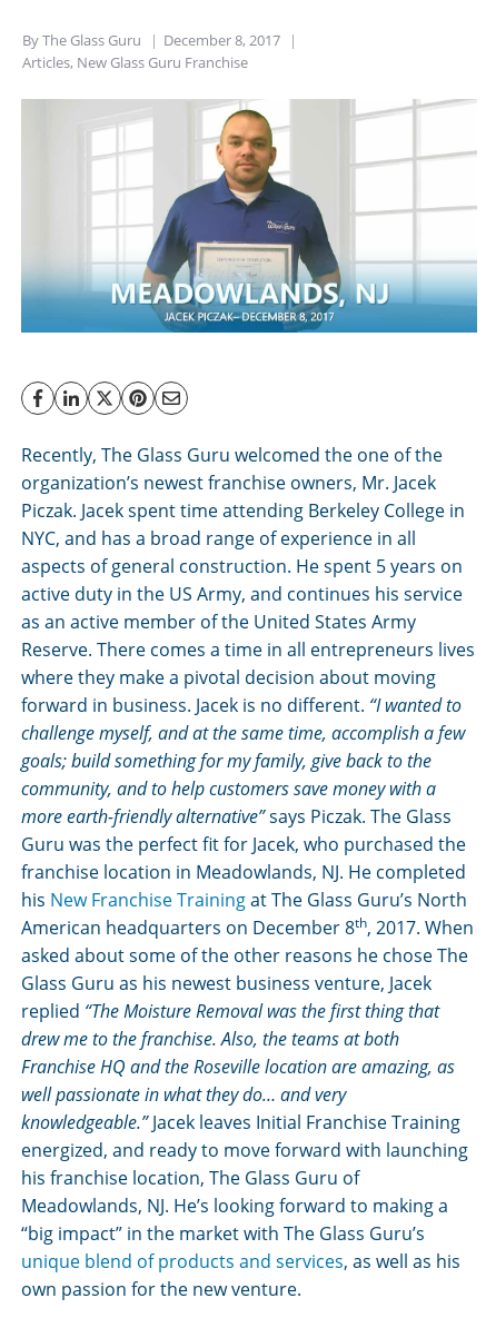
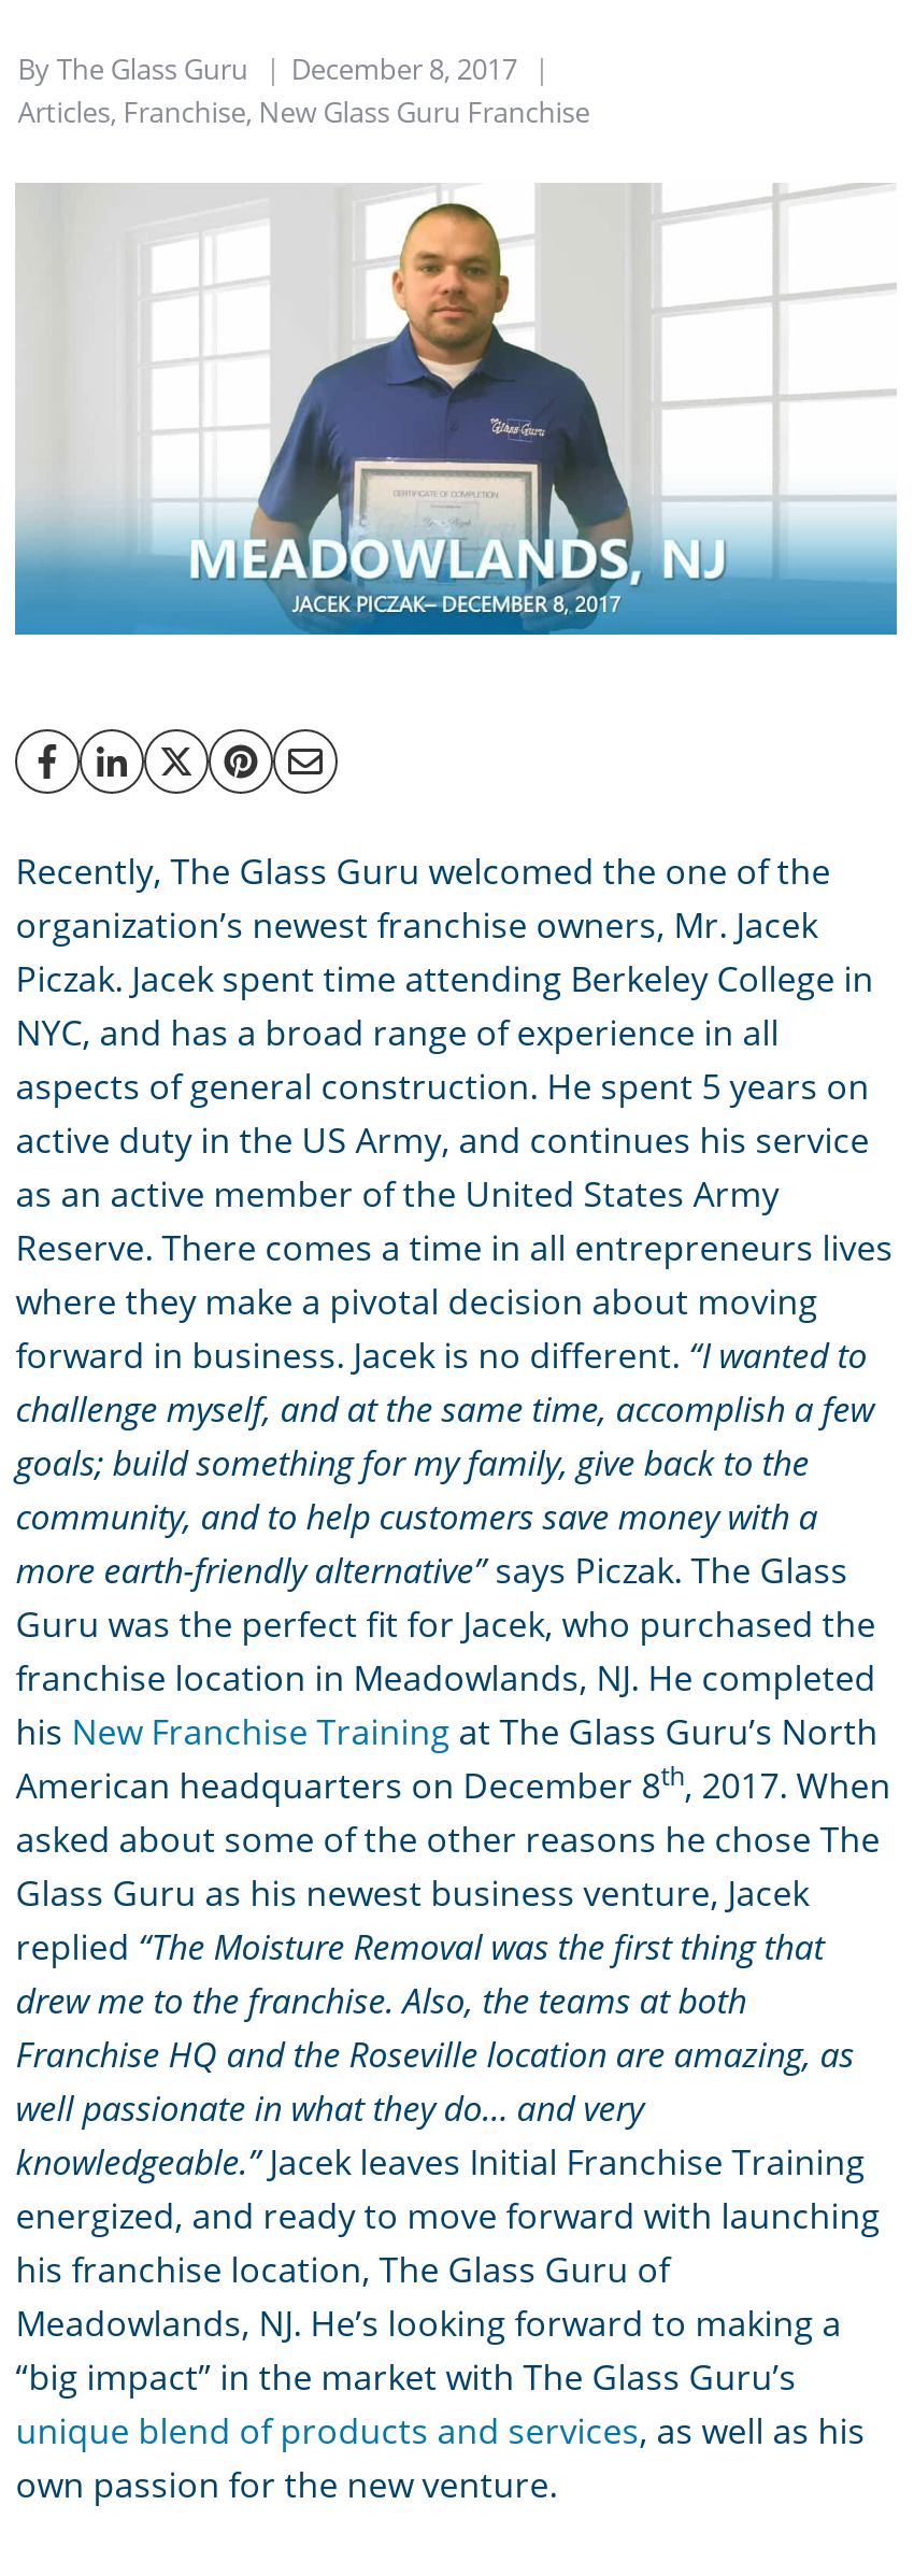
- Articles, New Glass Guru Franchise
+ Articles, Franchise, New Glass Guru Franchise
